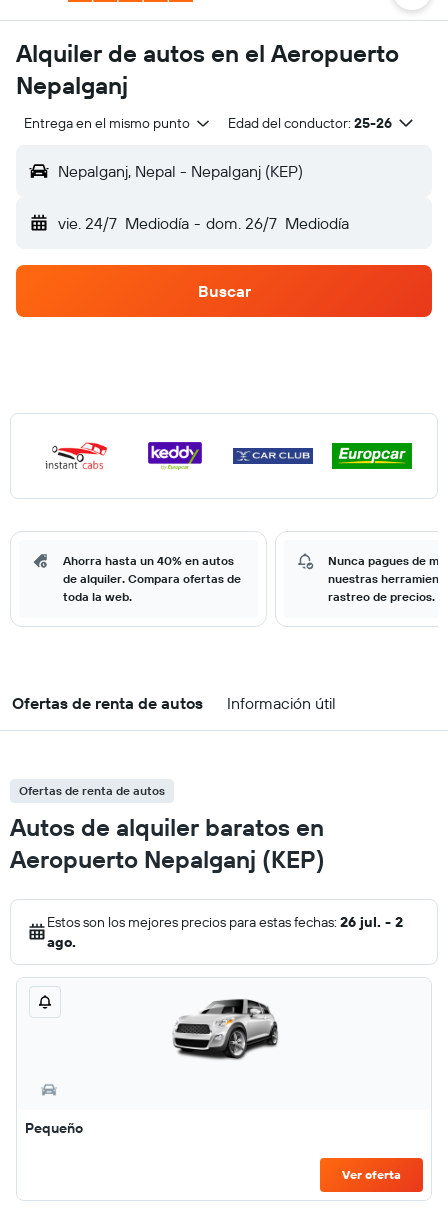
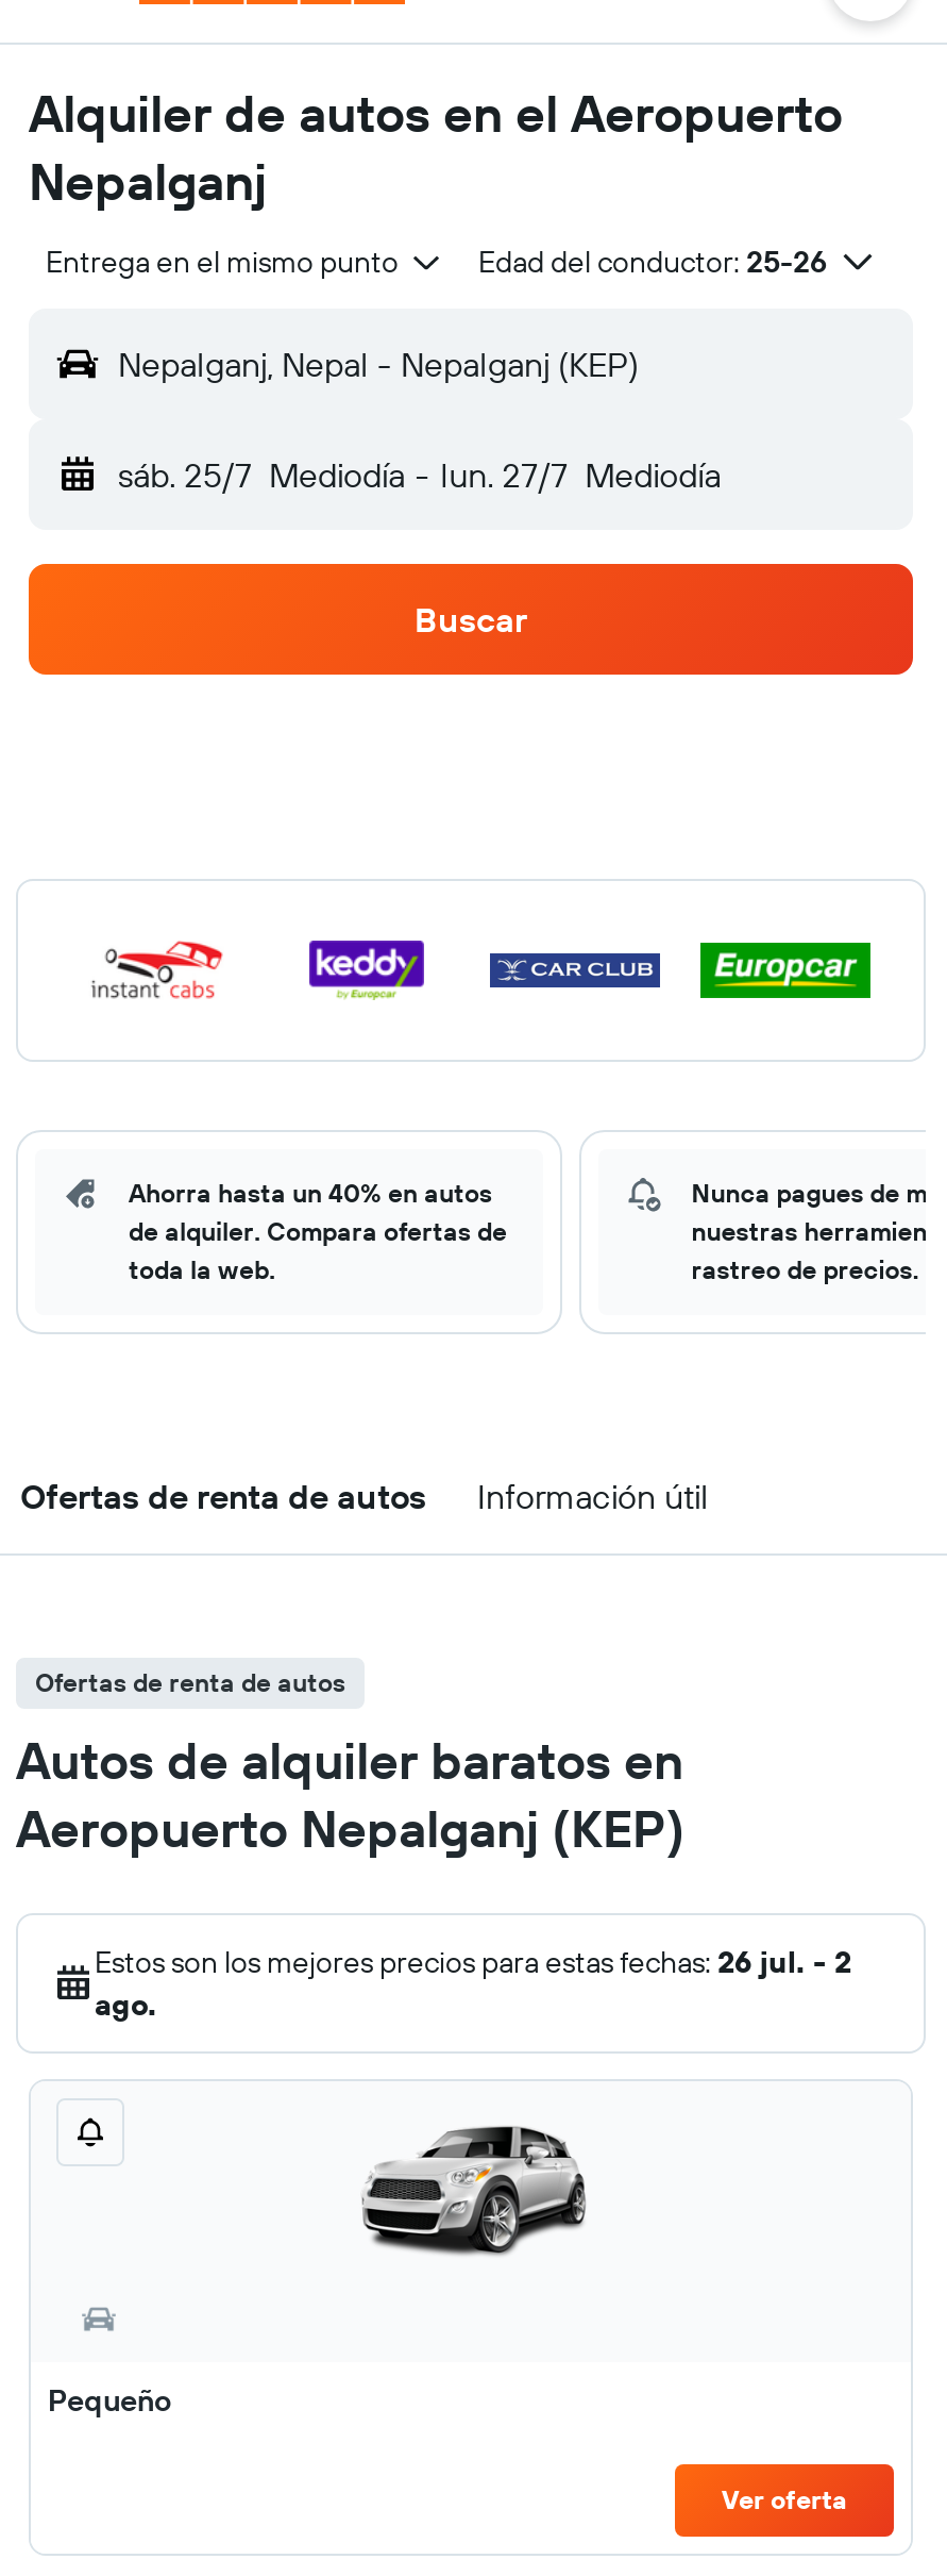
- vie. 24/7 Mediodía - dom. 26/7 Mediodía
+ sáb. 25/7 Mediodía - lun. 27/7 Mediodía
